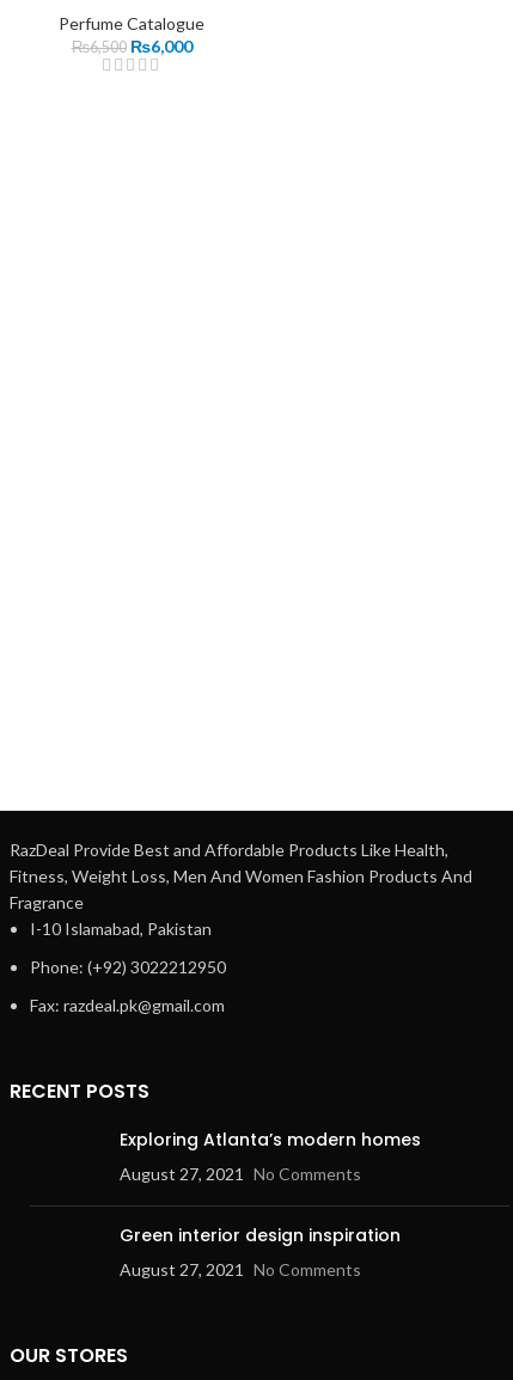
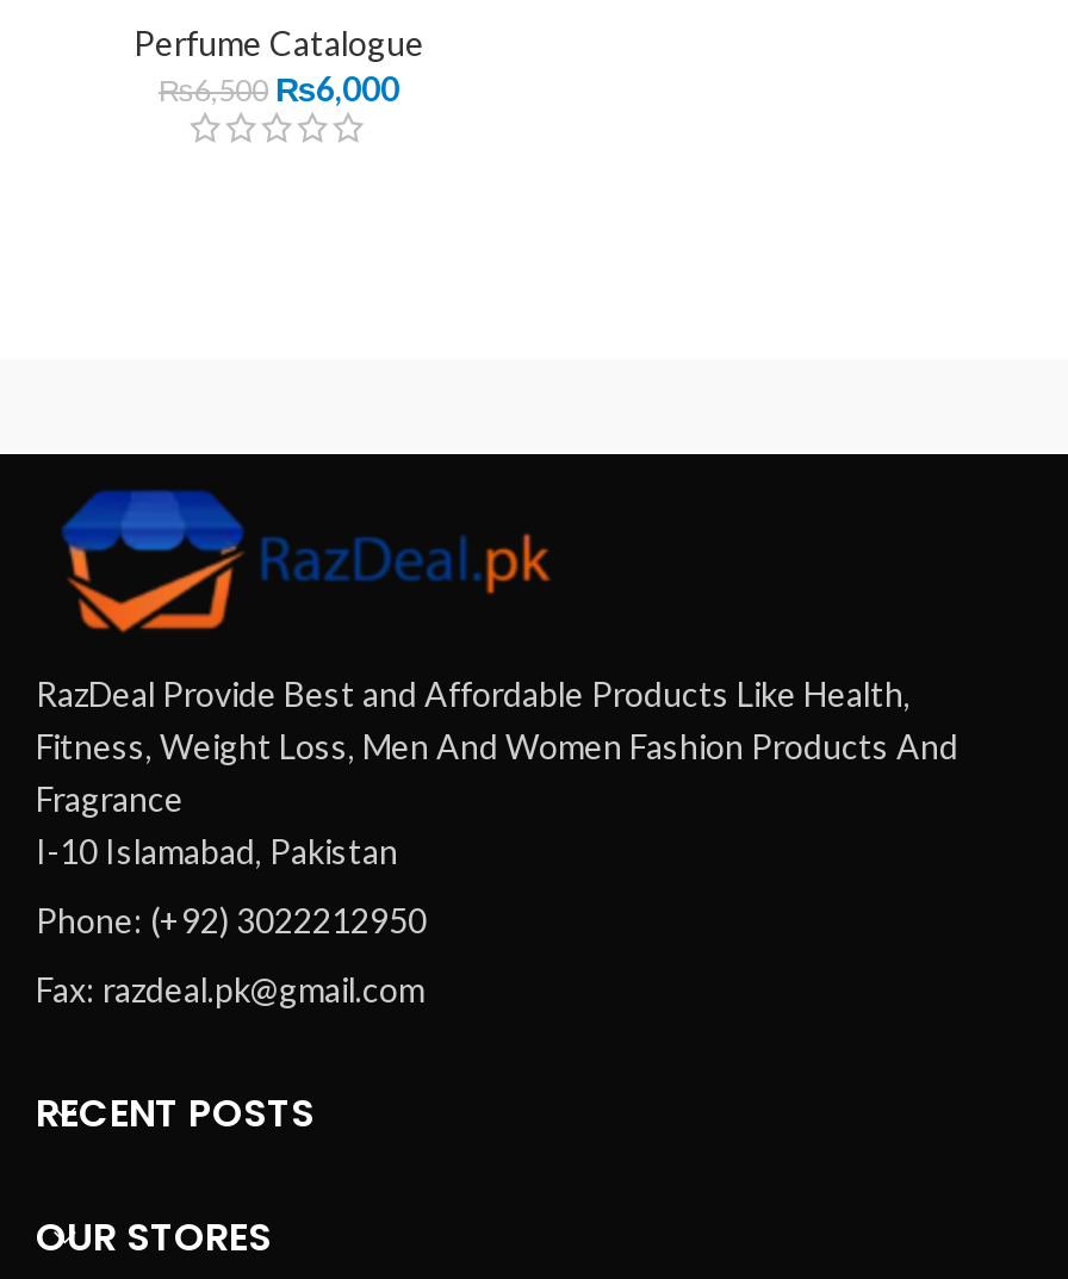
+ [image]

- Exploring Atlanta’s modern homes
- August 27, 2021 No Comments
- Green interior design inspiration
- August 27, 2021 No Comments
